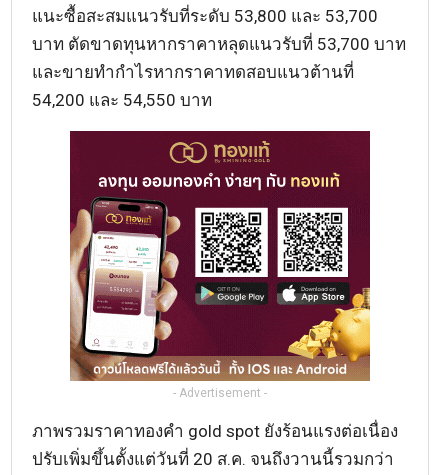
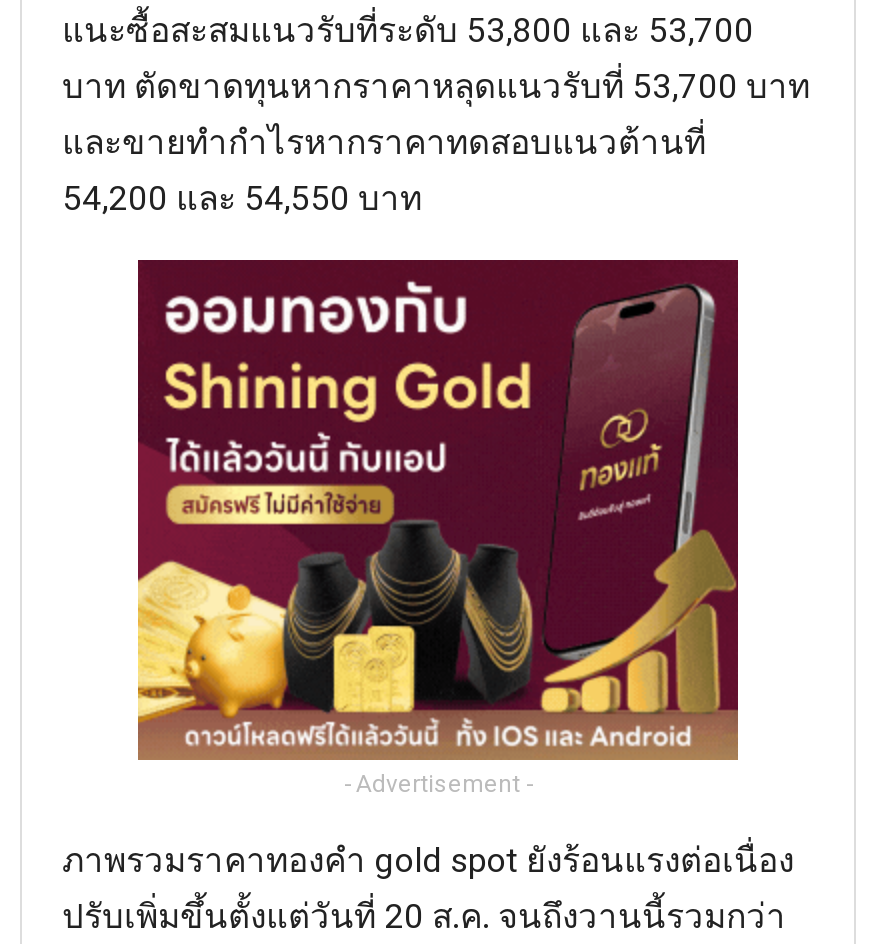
- [image]
+ [image]
